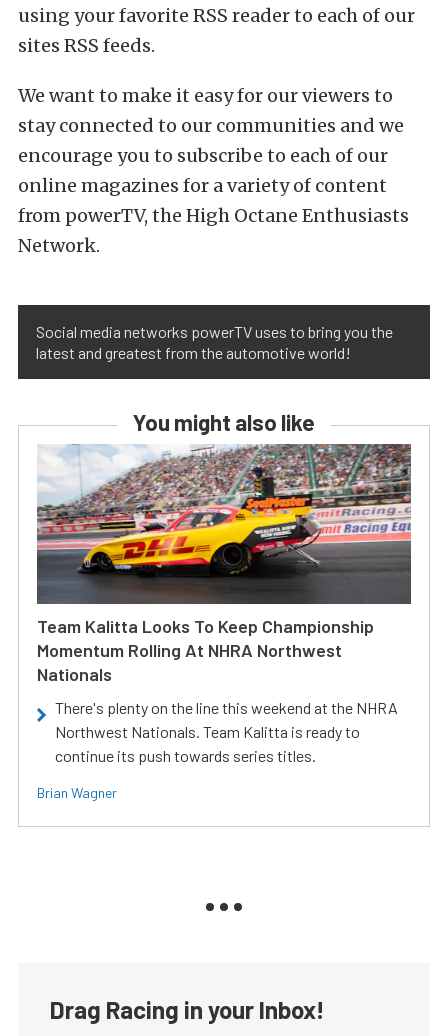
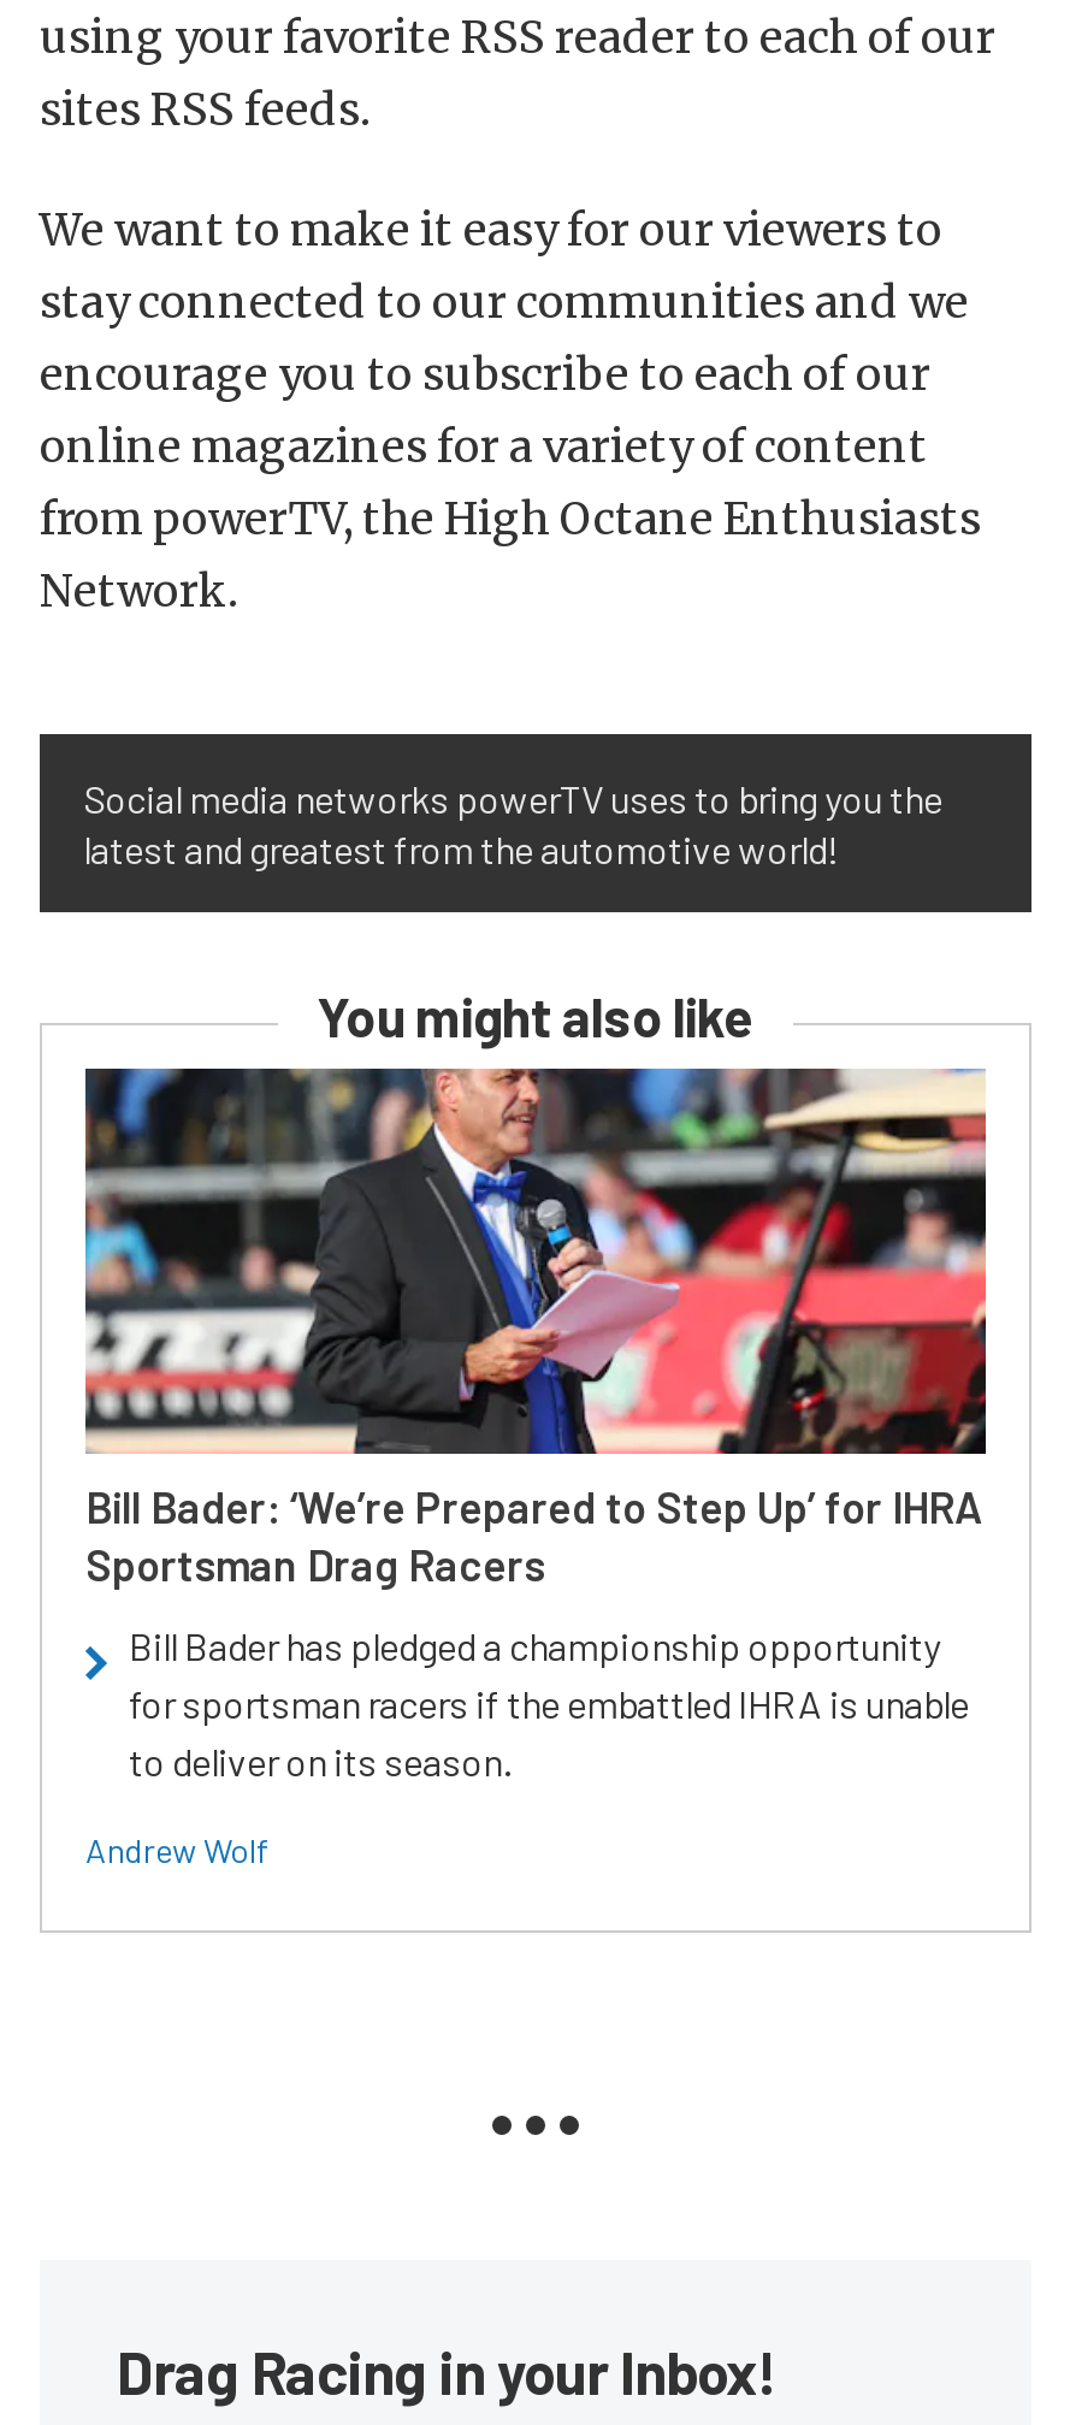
- [image]
- Team Kalitta Looks To Keep Championship
- Momentum Rolling At NHRA Northwest
- Nationals
+ [image]
+ Bill Bader: ‘We’re Prepared to Step Up’ for IHRA
+ Sportsman Drag Racers

- There's plenty on the line this weekend at the NHRA
- Northwest Nationals. Team Kalitta is ready to
- continue its push towards series titles.
+ Bill Bader has pledged a championship opportunity
+ for sportsman racers if the embattled IHRA is unable
+ to deliver on its season.

- Brian Wagner
+ Andrew Wolf
